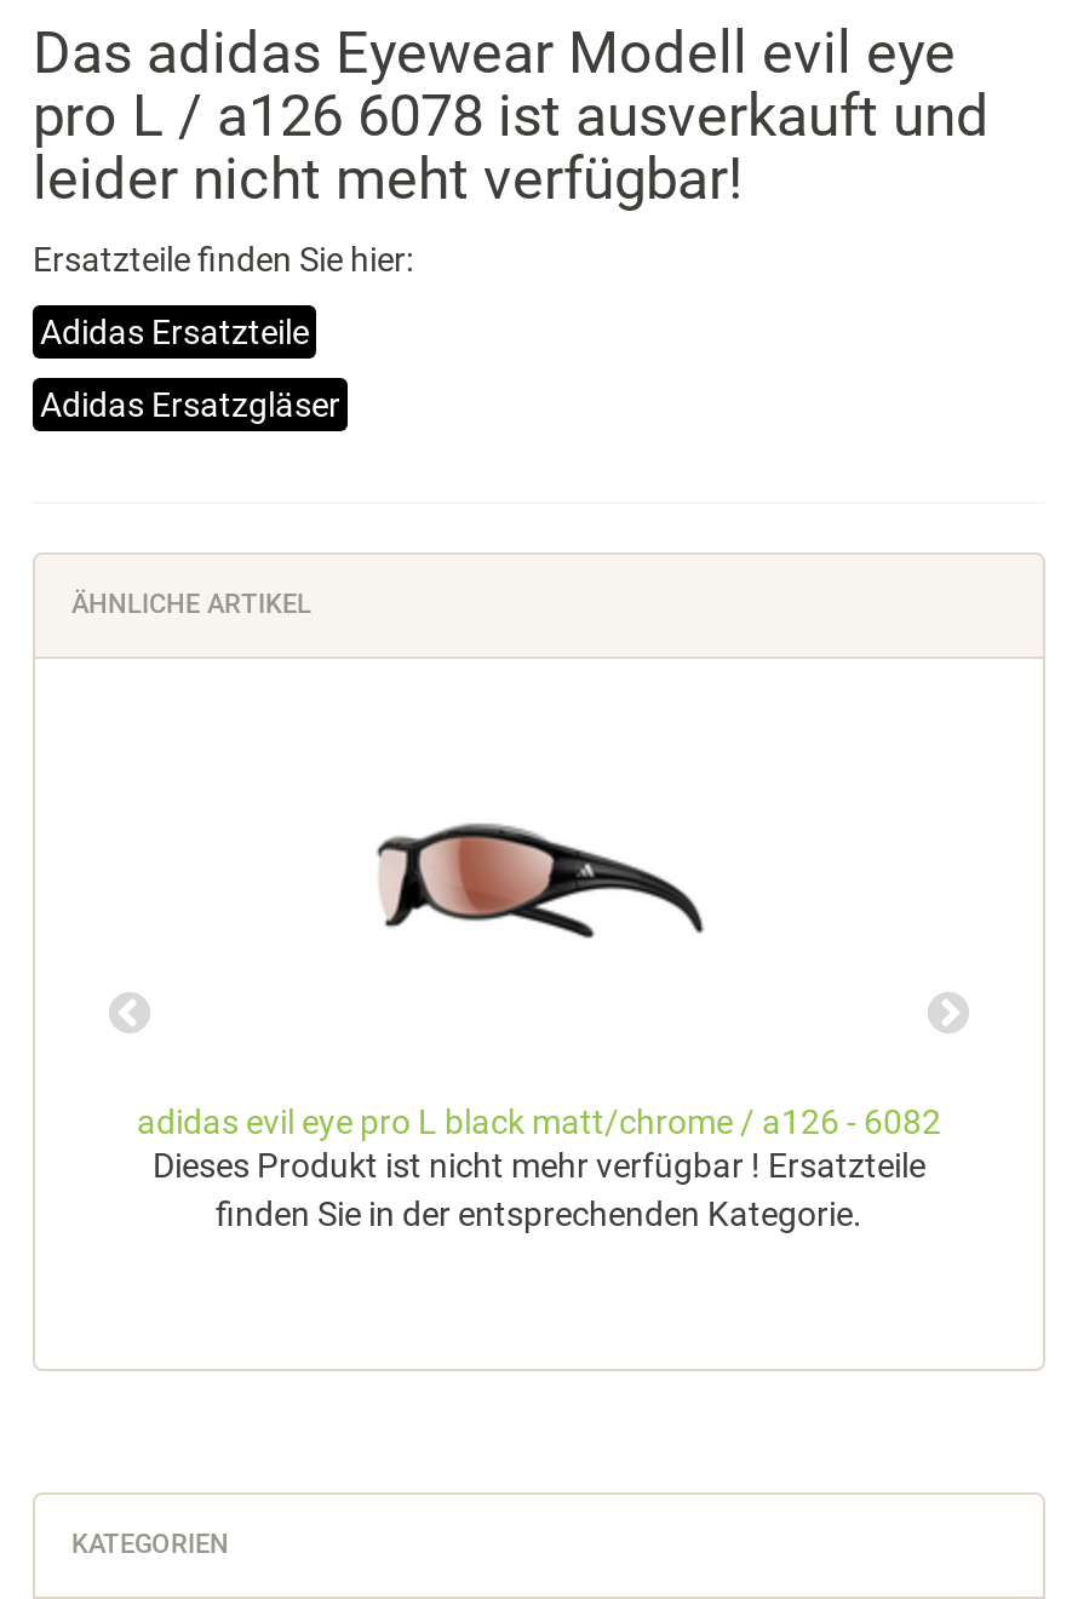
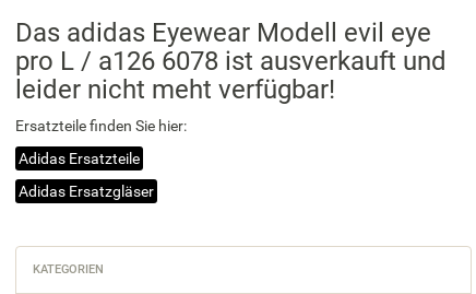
- ÄHNLICHE ARTIKEL

- [image]

- adidas evil eye pro L black matt/chrome / a126 - 6082
- Dieses Produkt ist nicht mehr verfügbar ! Ersatzteile
- finden Sie in der entsprechenden Kategorie.
